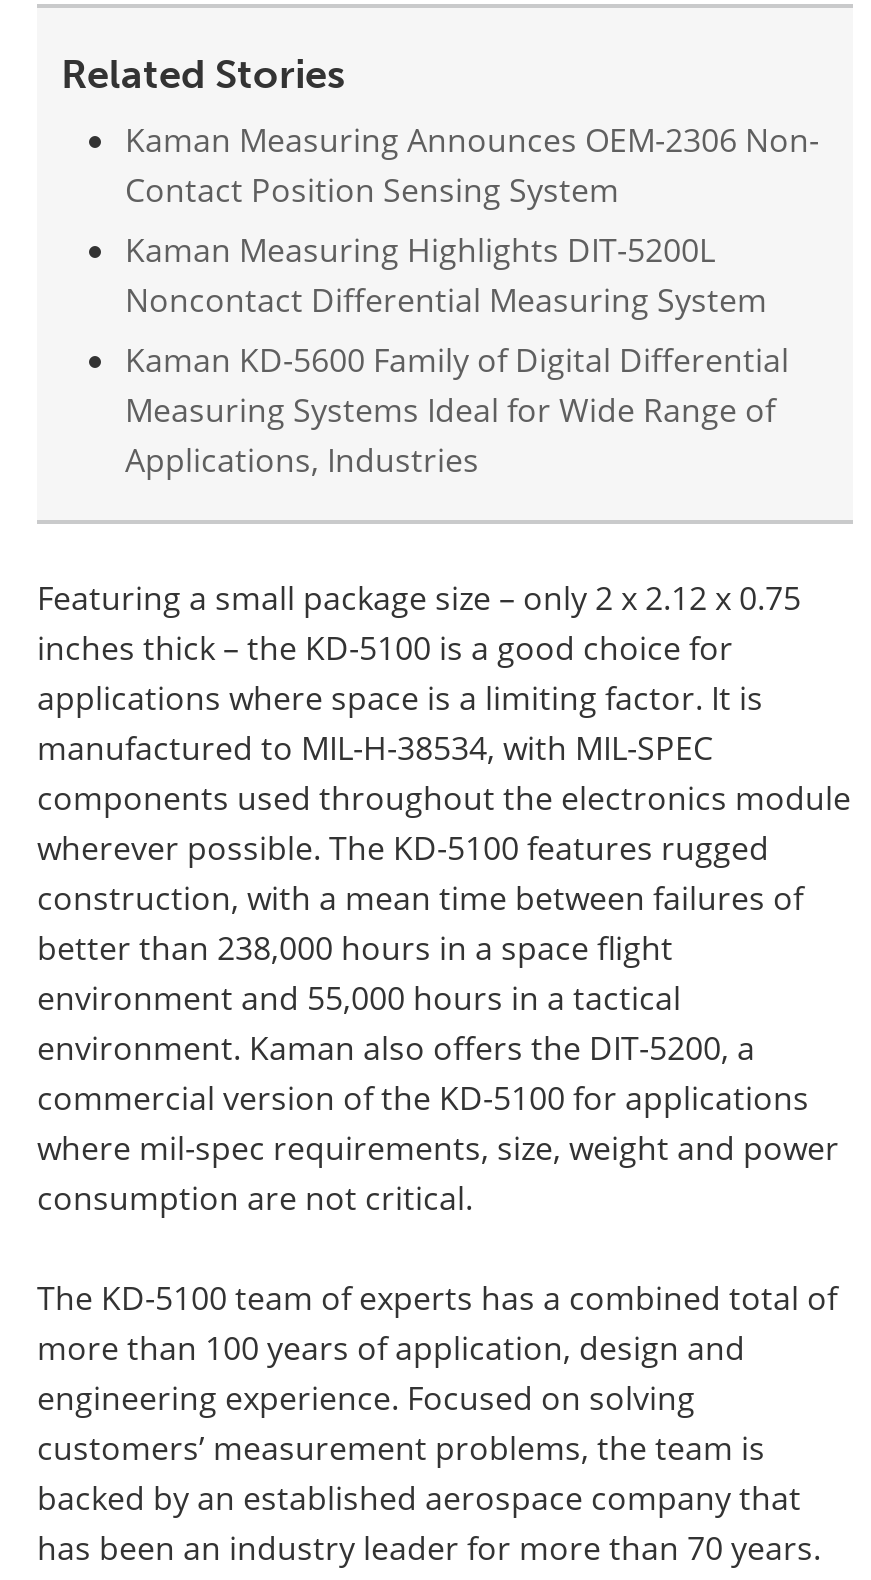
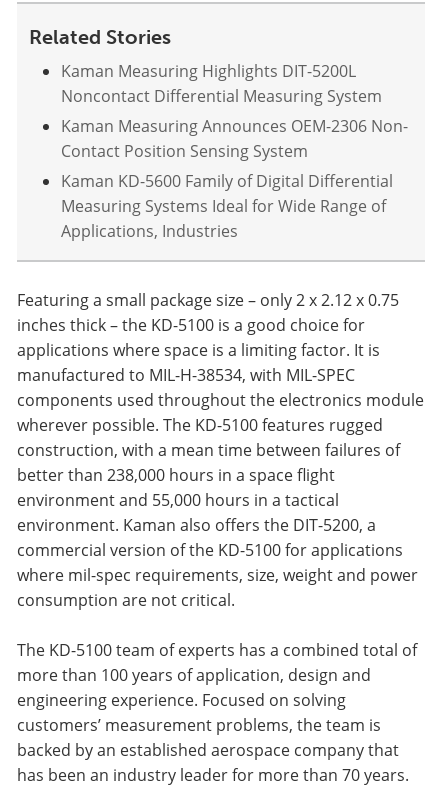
moved down: Kaman Measuring Announces OEM-2306 Non- | Contact Position Sensing System

moved up: Kaman Measuring Highlights DIT-5200L | Noncontact Differential Measuring System
